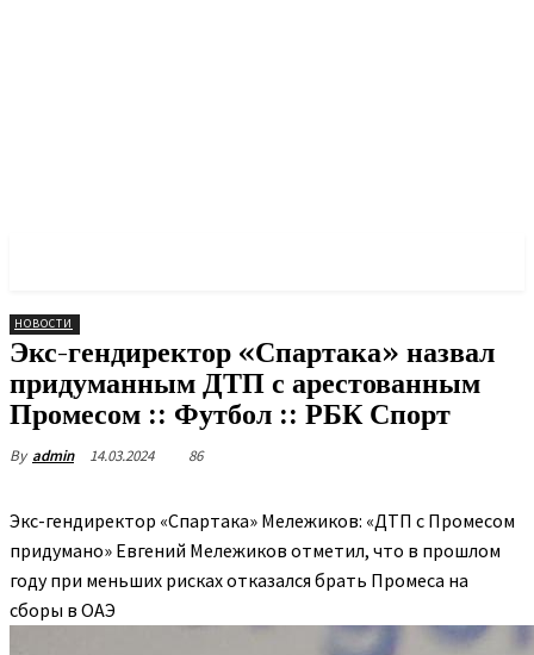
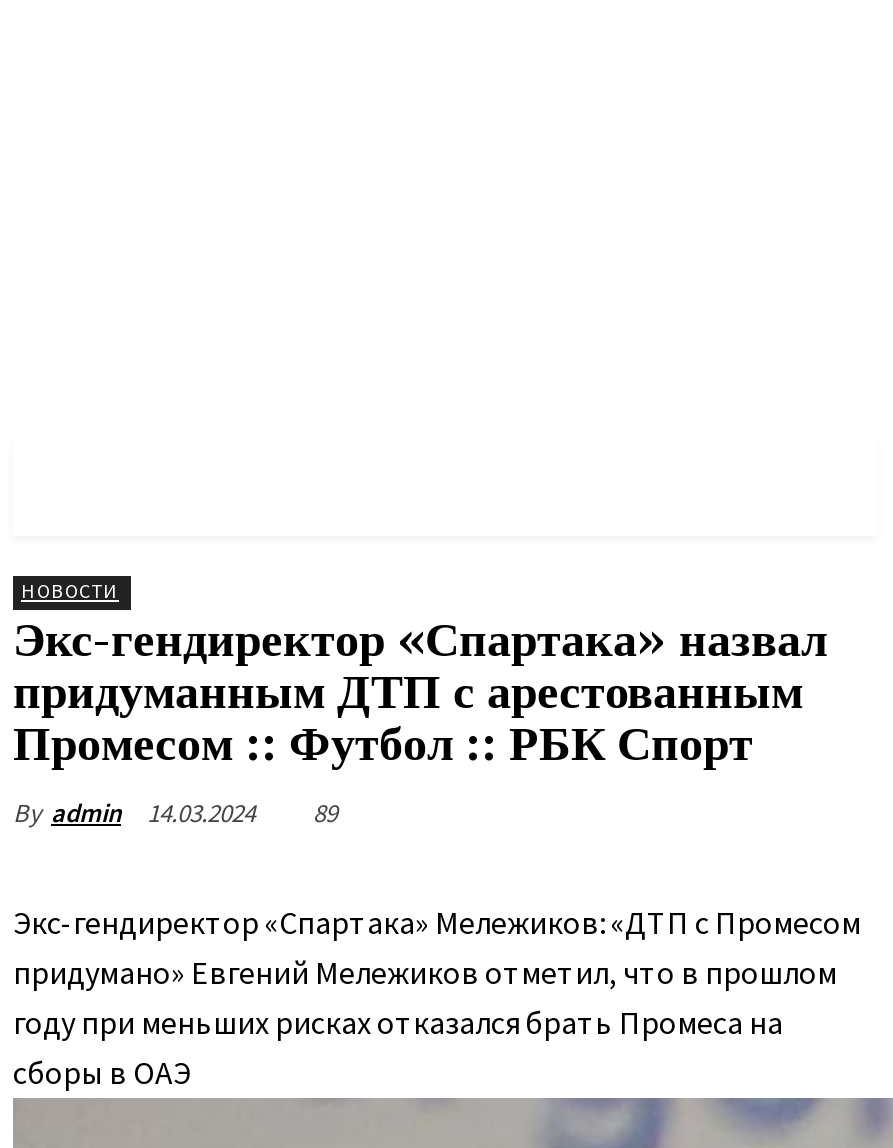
- By admin 14.03.2024 86
+ By admin 14.03.2024 89
